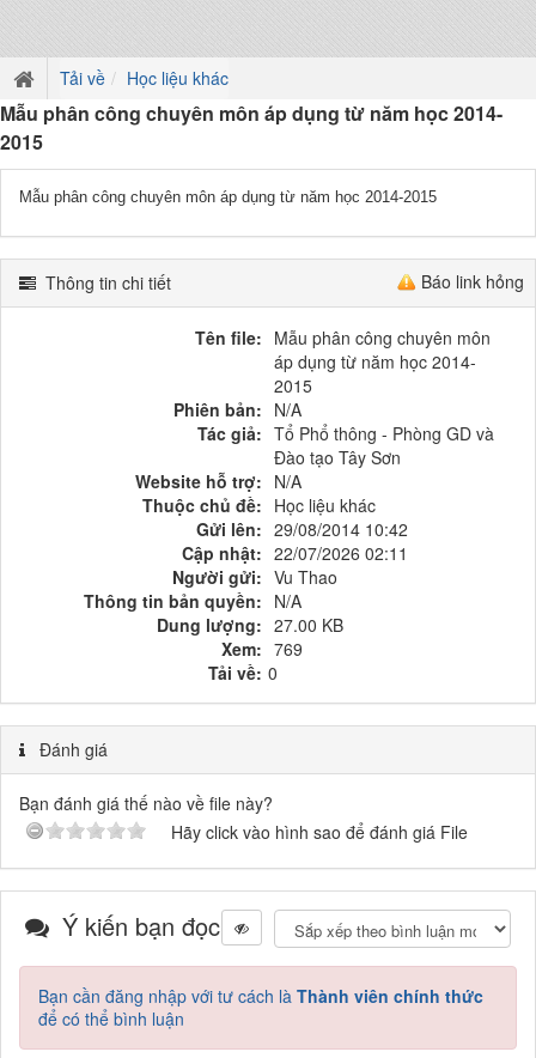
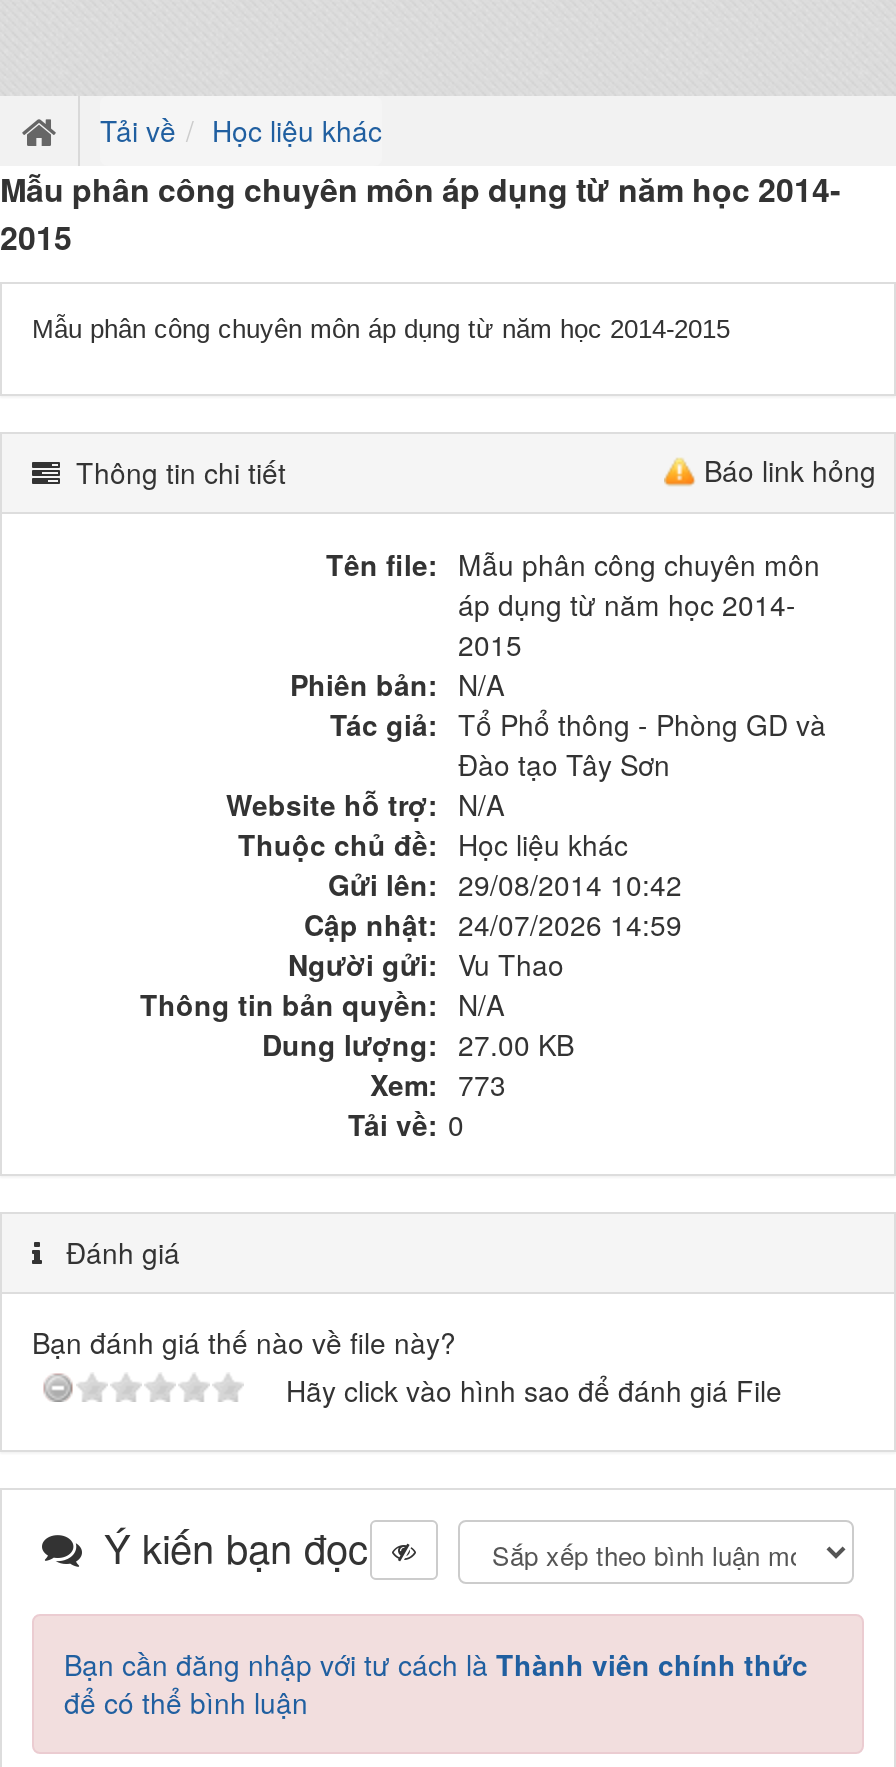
- Cập nhật: 22/07/2026 02:11
+ Cập nhật: 24/07/2026 14:59

- Xem: 769
+ Xem: 773
